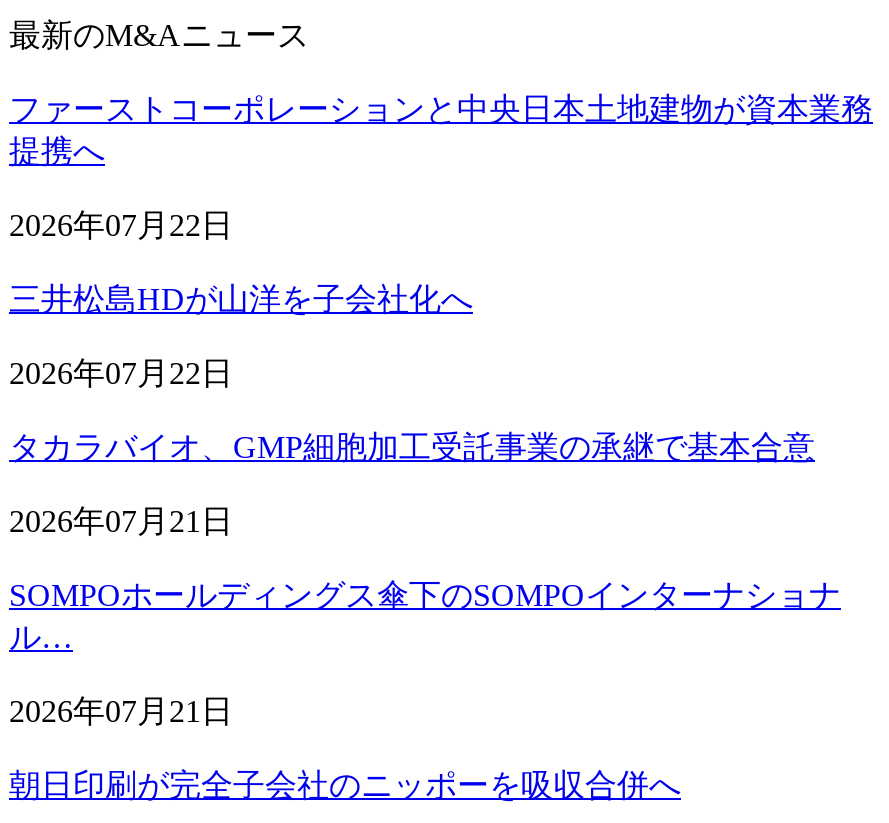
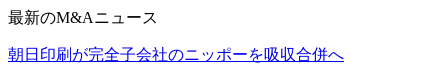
- ファーストコーポレーションと中央日本土地建物が資本業務
- 提携へ
- 2026年07月22日
- 三井松島HDが山洋を子会社化へ
- 2026年07月22日
- タカラバイオ、GMP細胞加工受託事業の承継で基本合意
- 2026年07月21日
- SOMPOホールディングス傘下のSOMPOインターナショナ
- ル…
- 2026年07月21日
